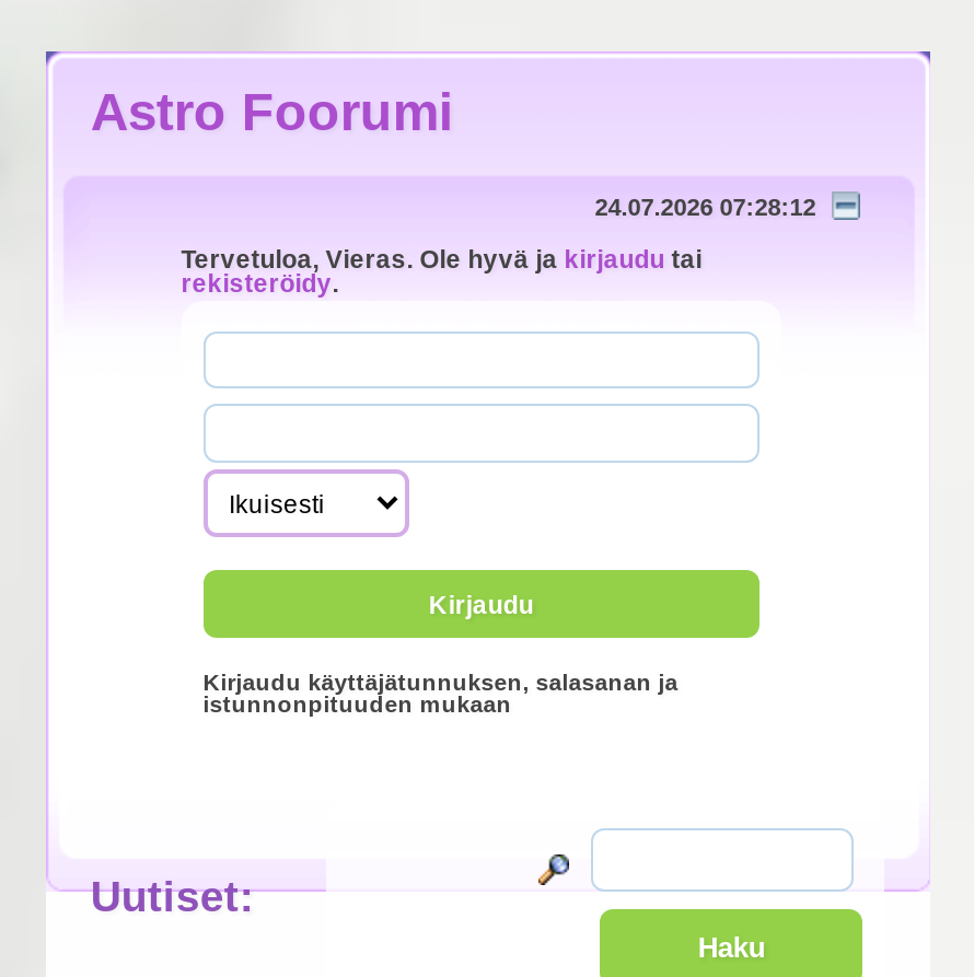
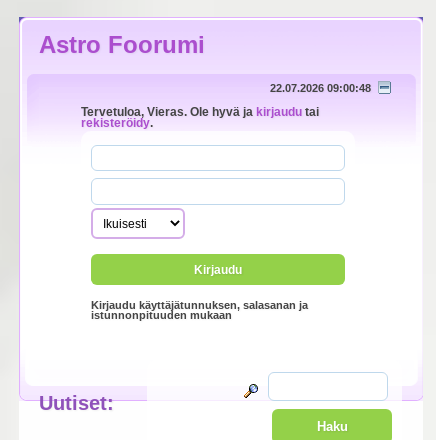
- 24.07.2026 07:28:12
+ 22.07.2026 09:00:48
